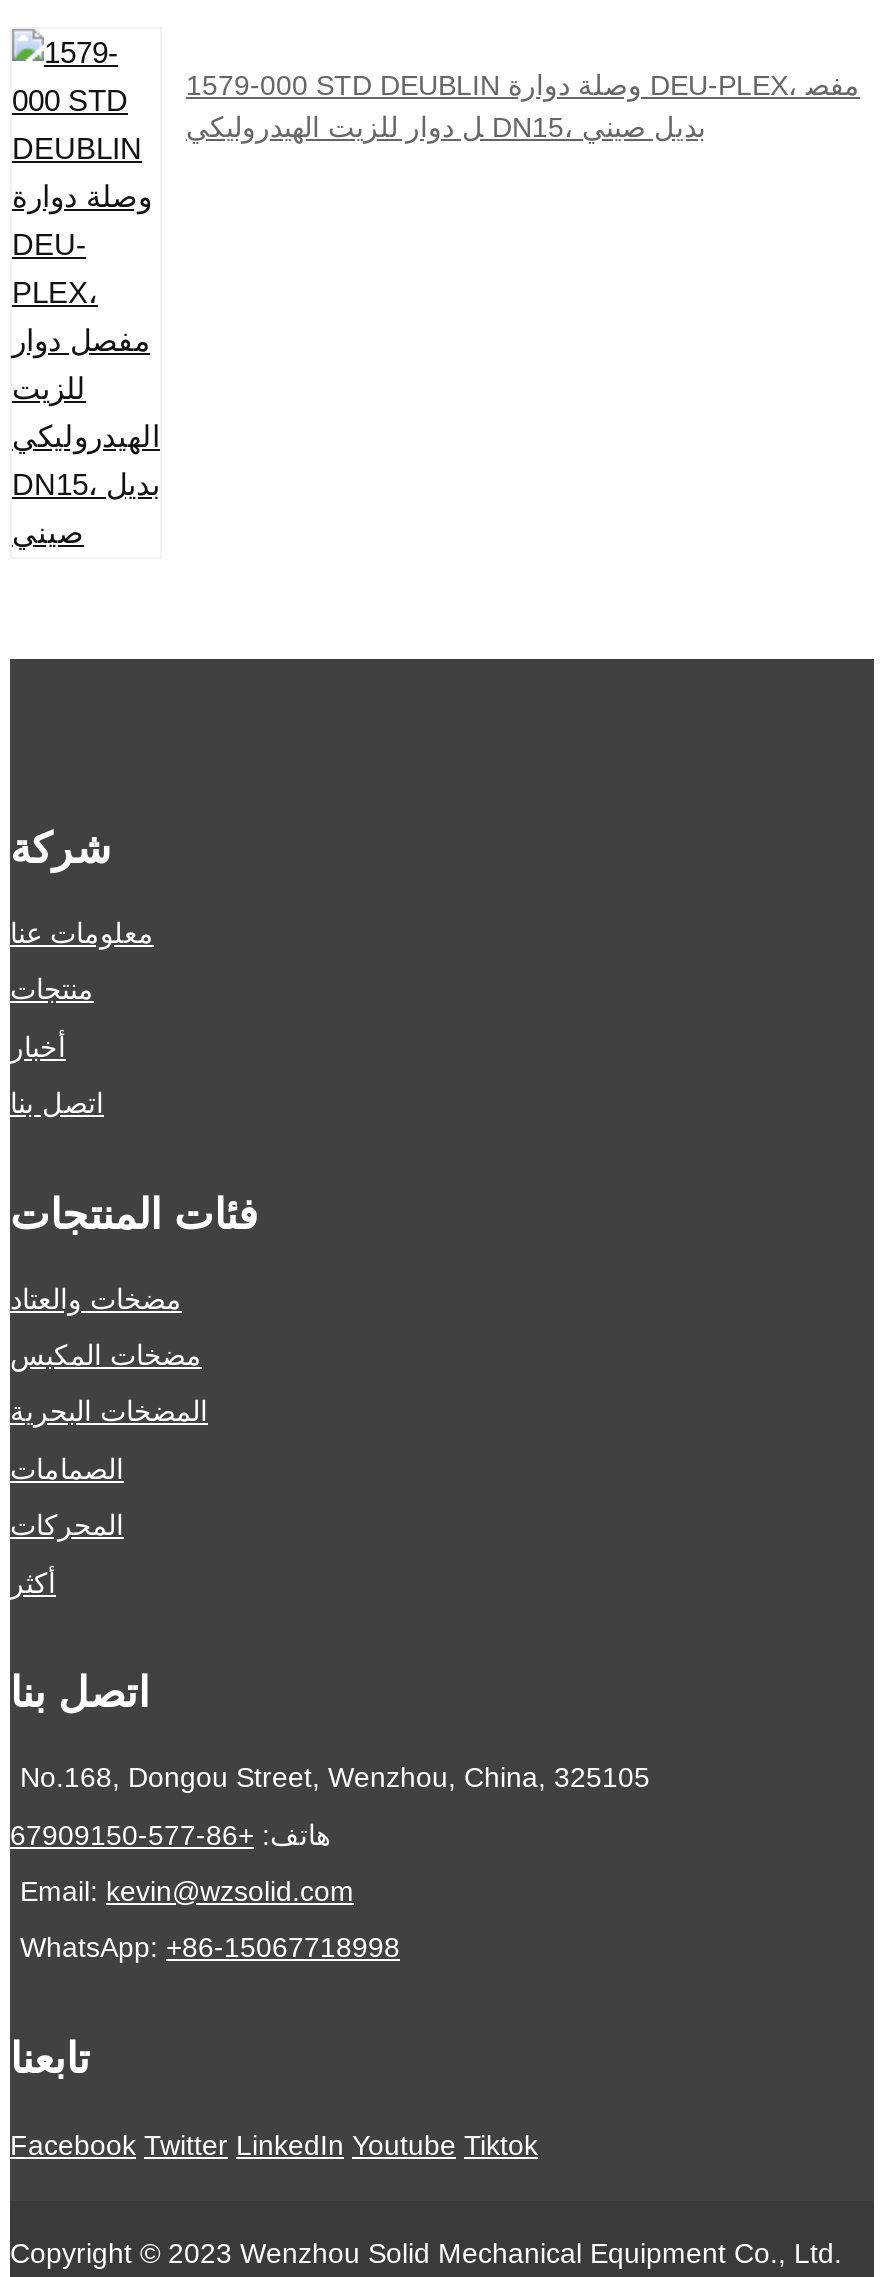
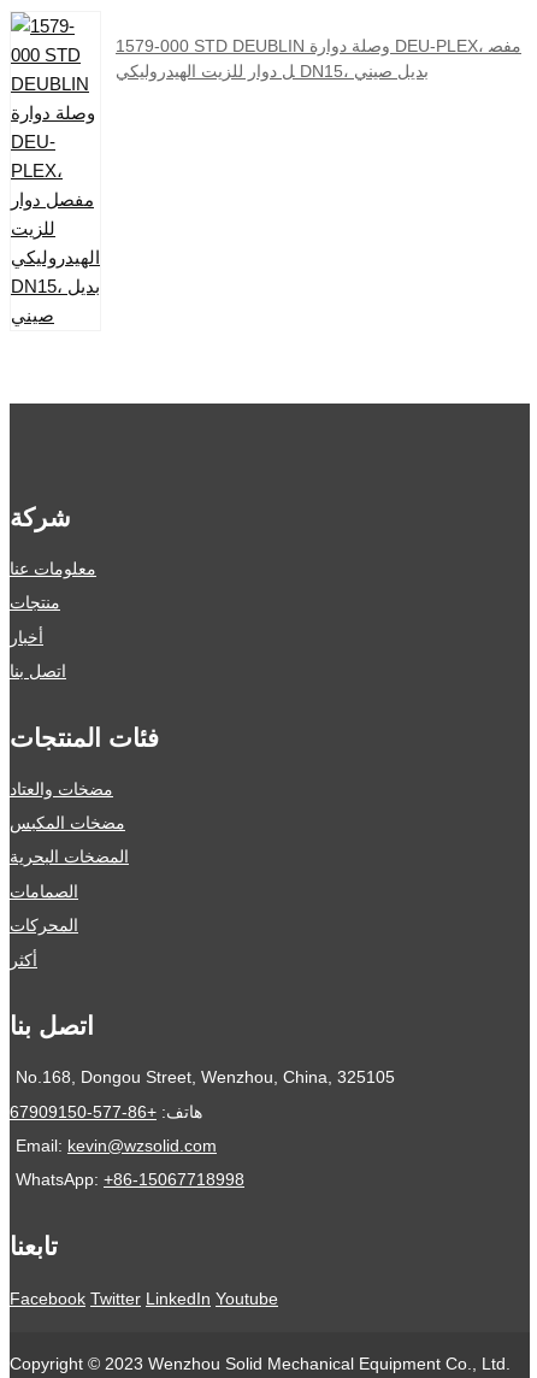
- Facebook Twitter LinkedIn Youtube Tiktok
+ Facebook Twitter LinkedIn Youtube
